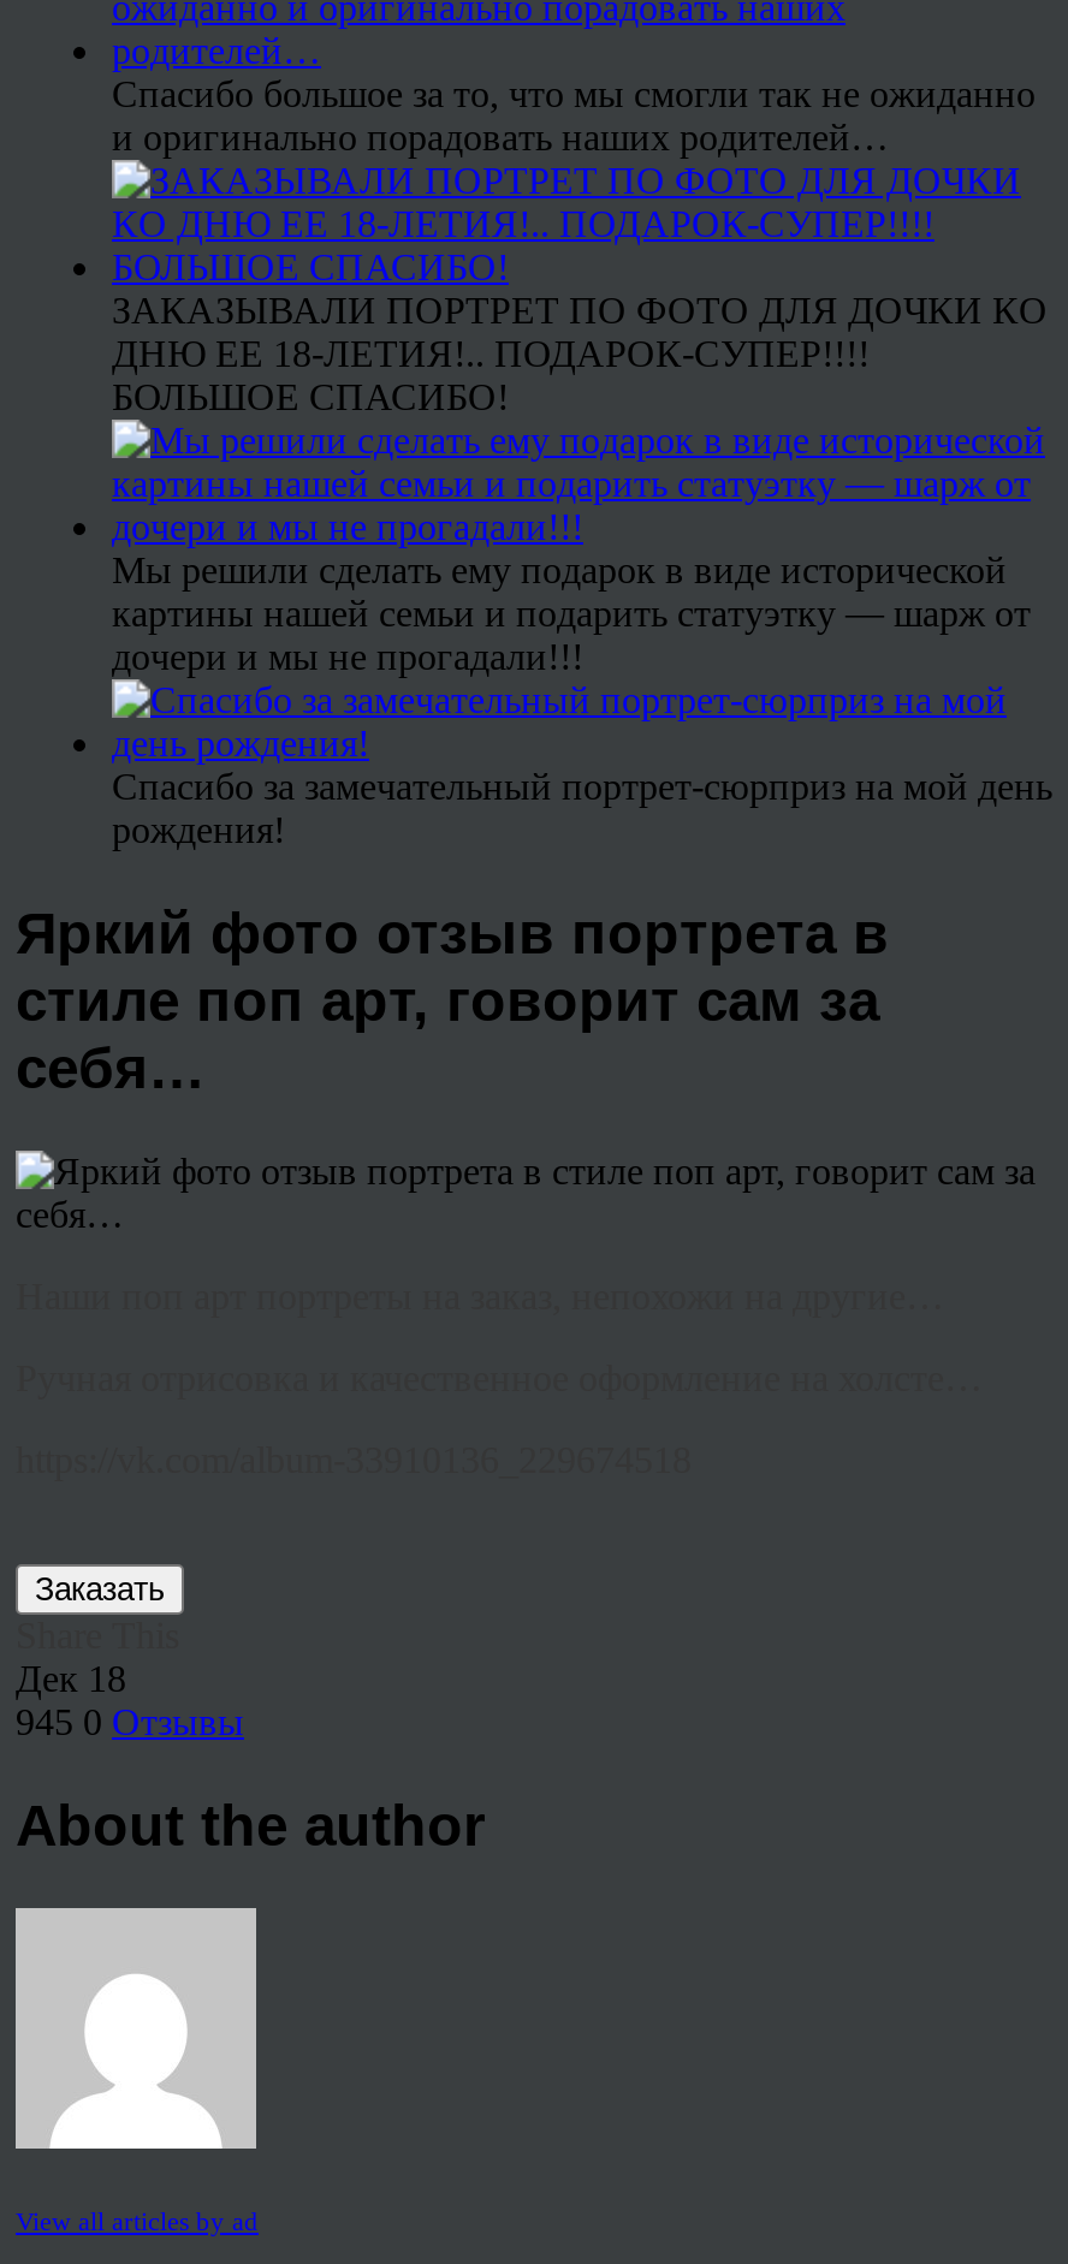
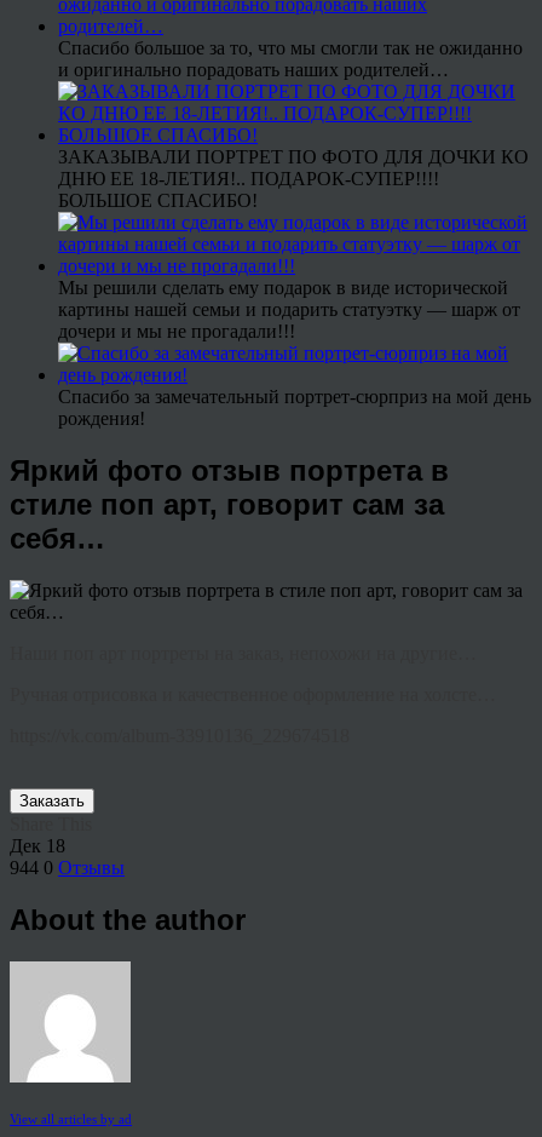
- 945 0 Отзывы
+ 944 0 Отзывы
